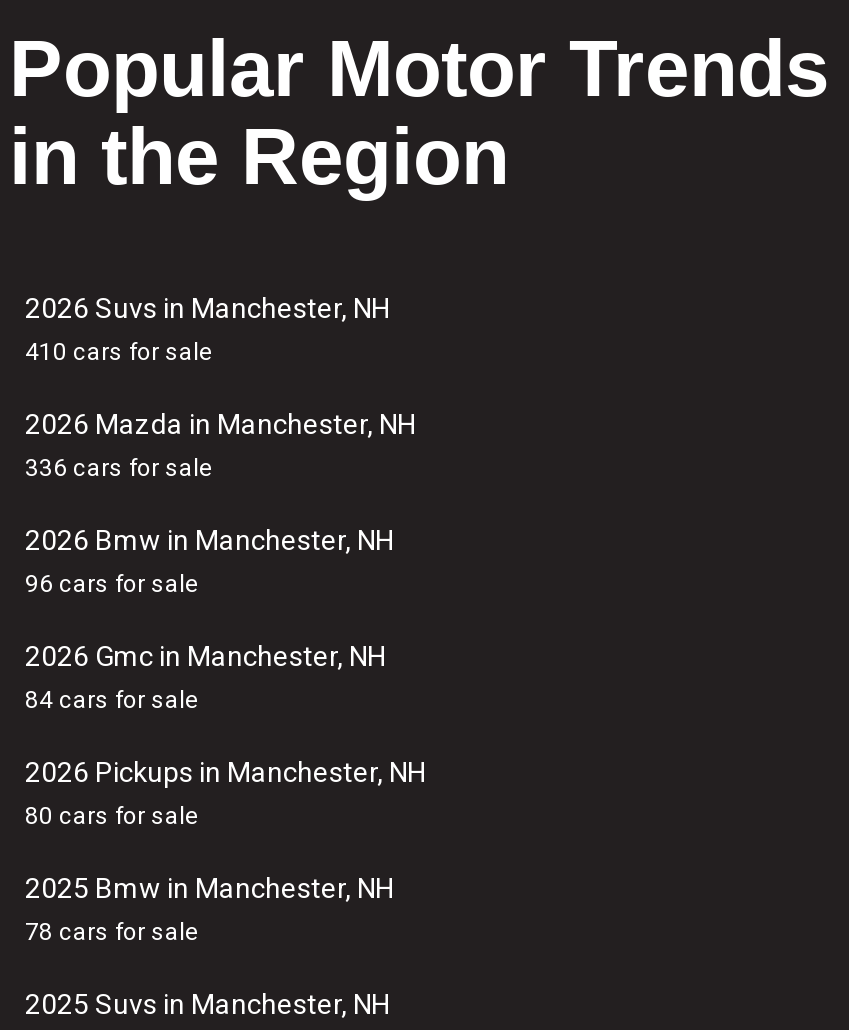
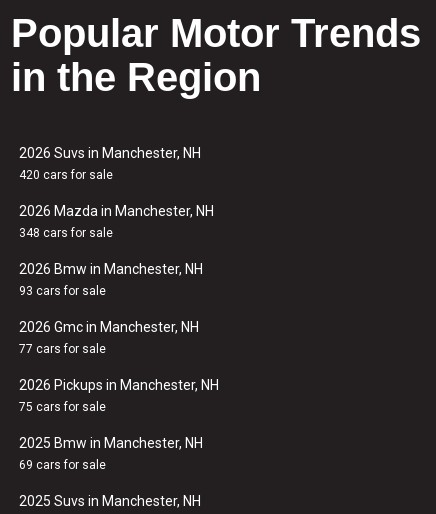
- 410 cars for sale
+ 420 cars for sale

- 336 cars for sale
+ 348 cars for sale

- 96 cars for sale
+ 93 cars for sale

- 84 cars for sale
+ 77 cars for sale

- 80 cars for sale
+ 75 cars for sale

- 78 cars for sale
+ 69 cars for sale
